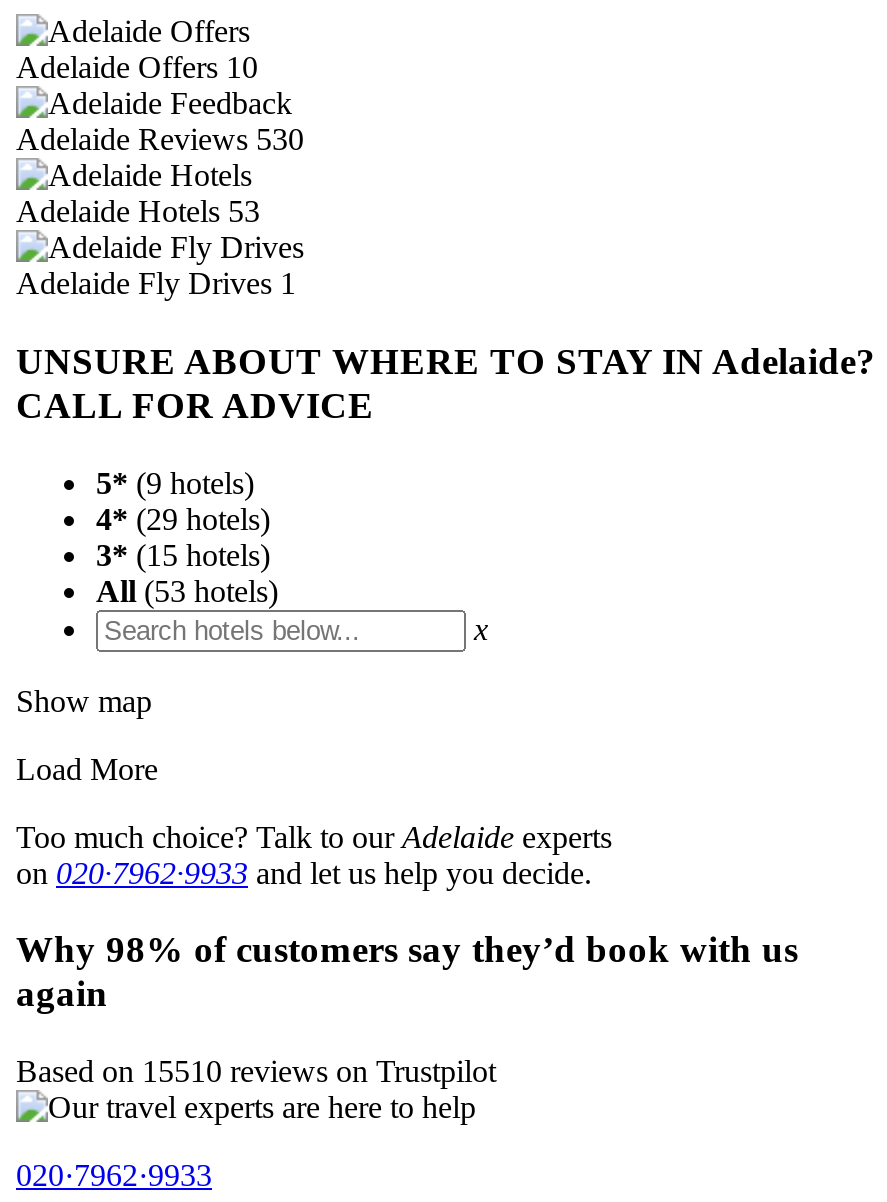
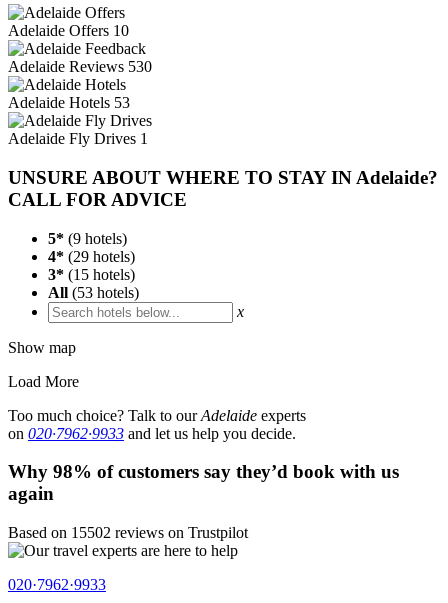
- Based on 15510 reviews on Trustpilot
+ Based on 15502 reviews on Trustpilot
